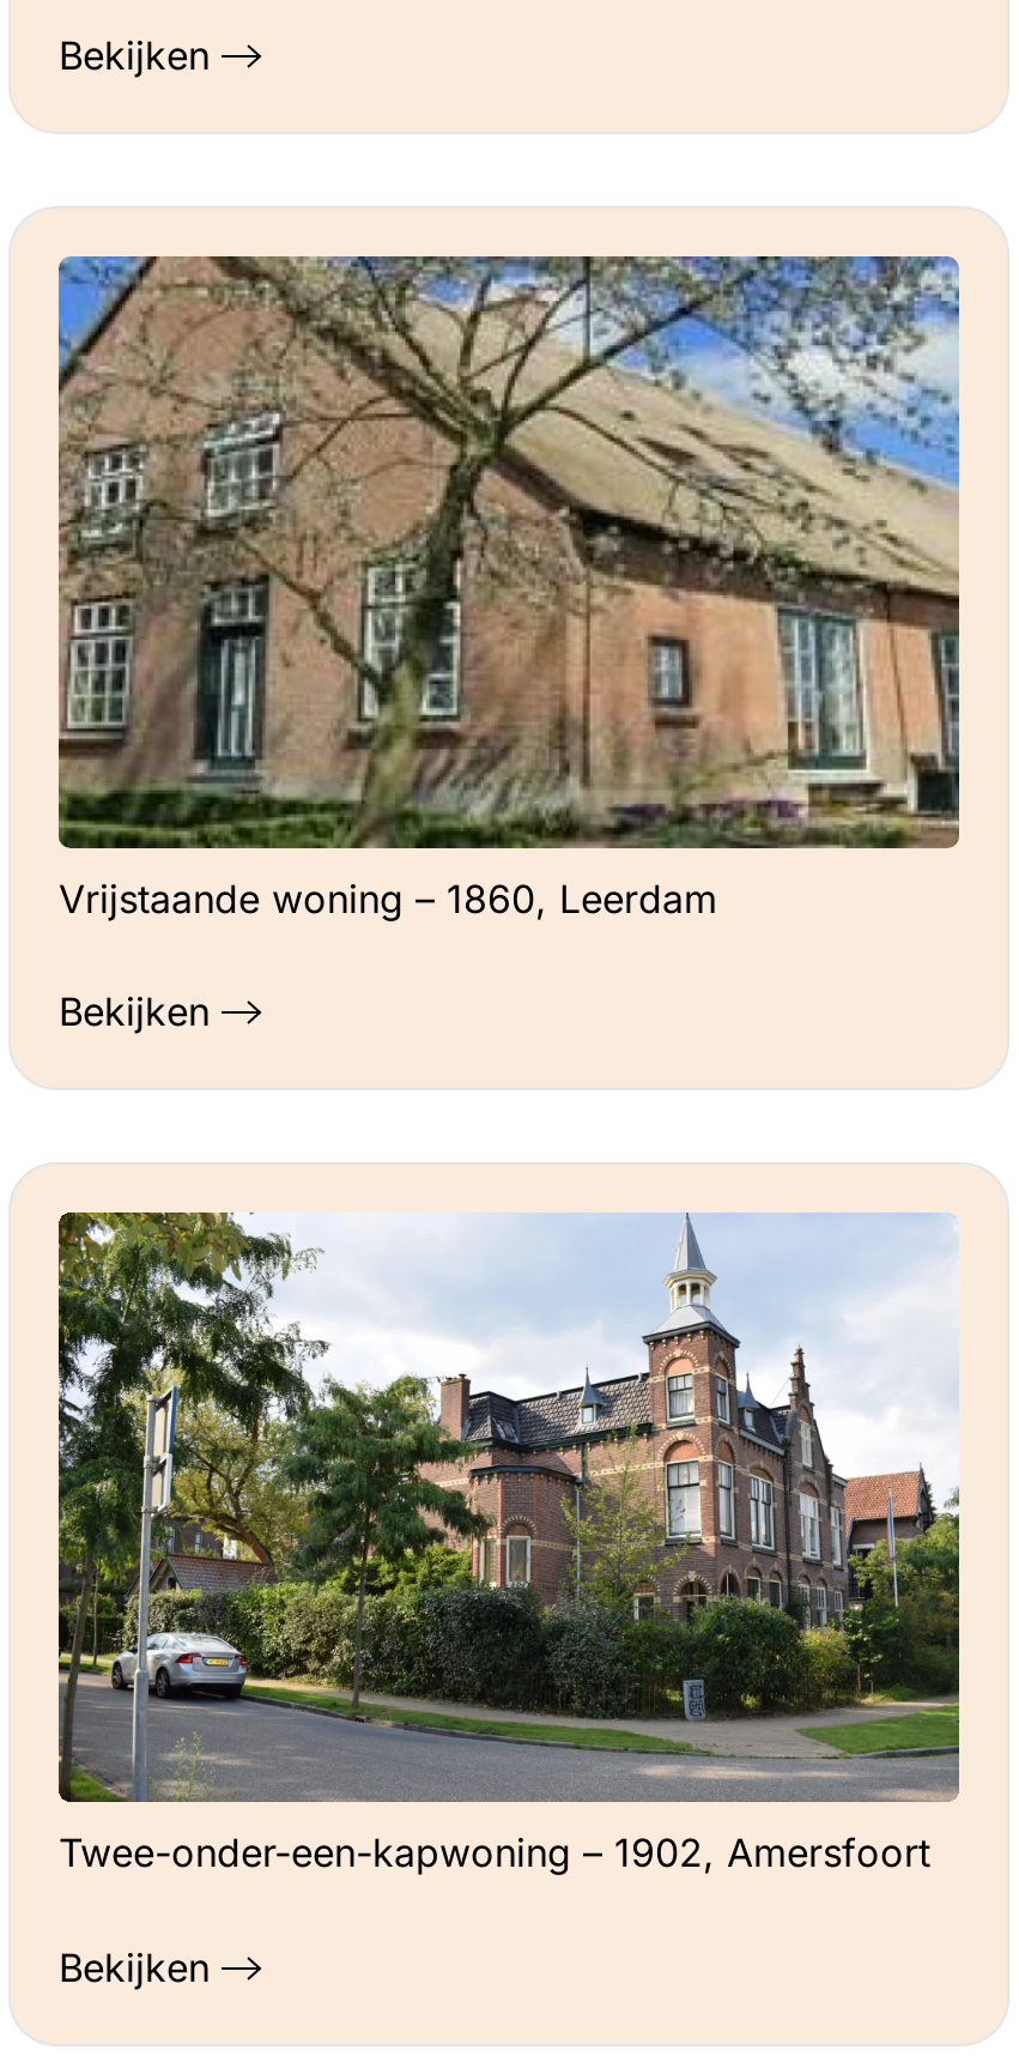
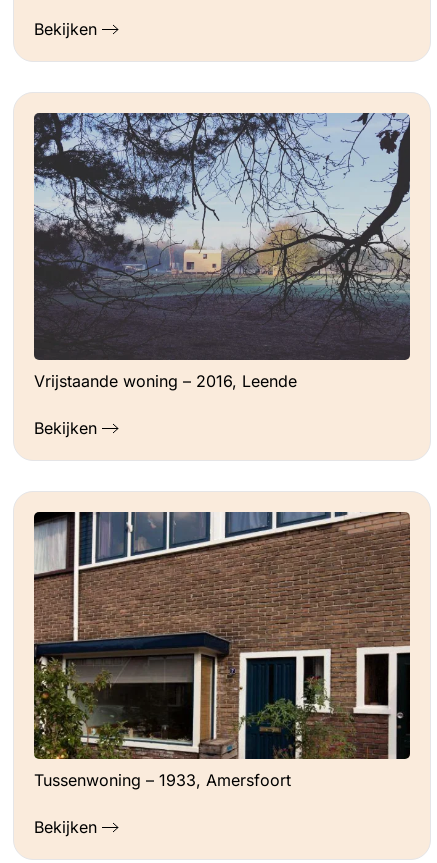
- [image]
- Vrijstaande woning – 1860, Leerdam
+ [image]
+ Vrijstaande woning – 2016, Leende

- [image]
- Twee-onder-een-kapwoning – 1902, Amersfoort
+ [image]
+ Tussenwoning – 1933, Amersfoort
